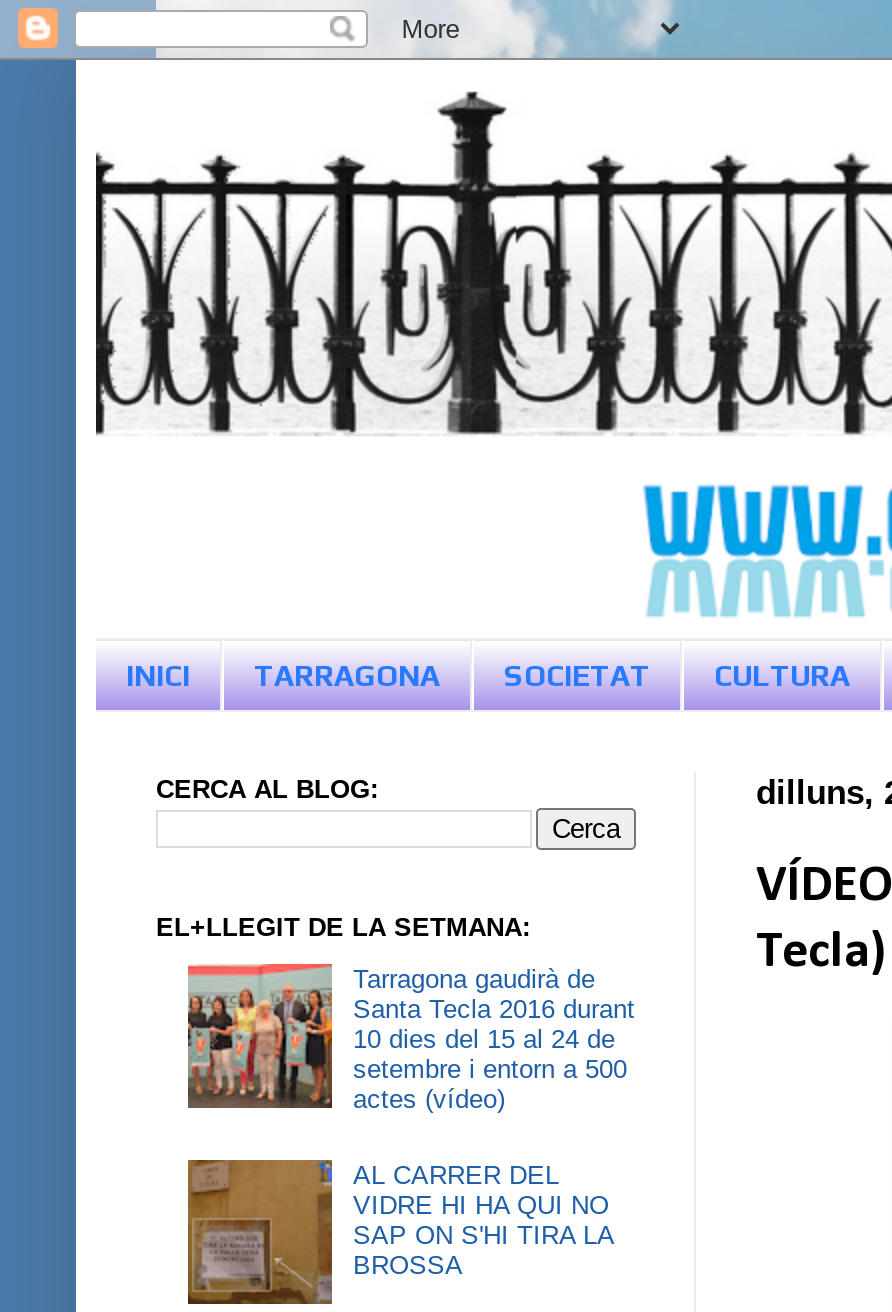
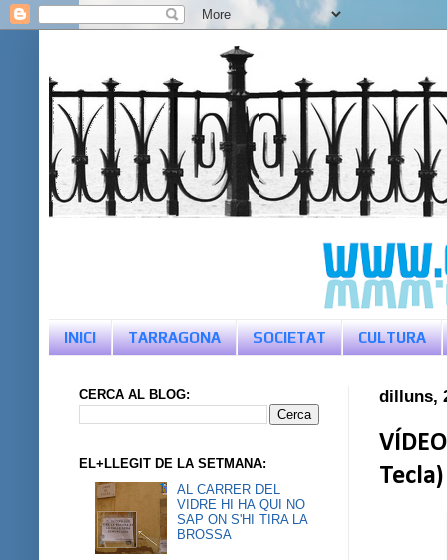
- [image]
- Tarragona gaudirà de
- Santa Tecla 2016 durant
- 10 dies del 15 al 24 de
- setembre i entorn a 500
- actes (vídeo)
